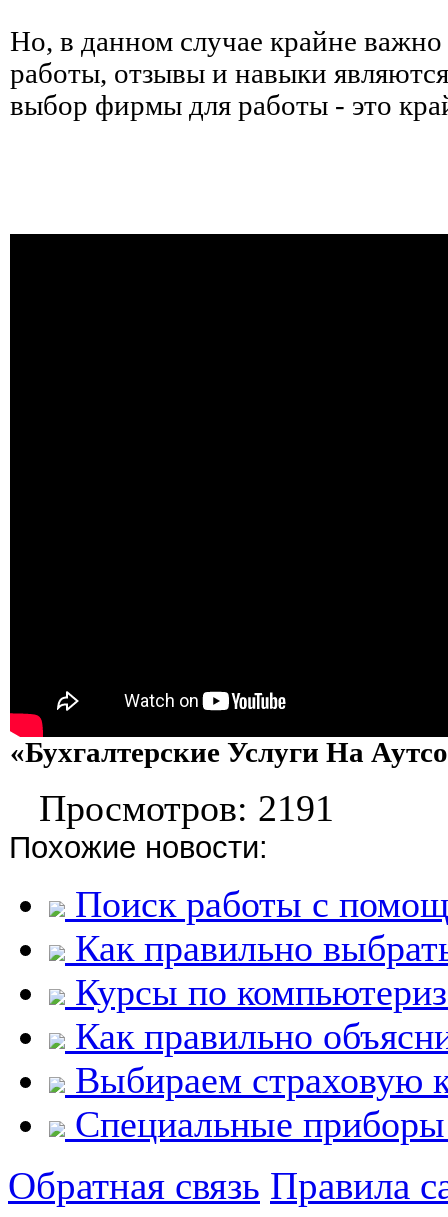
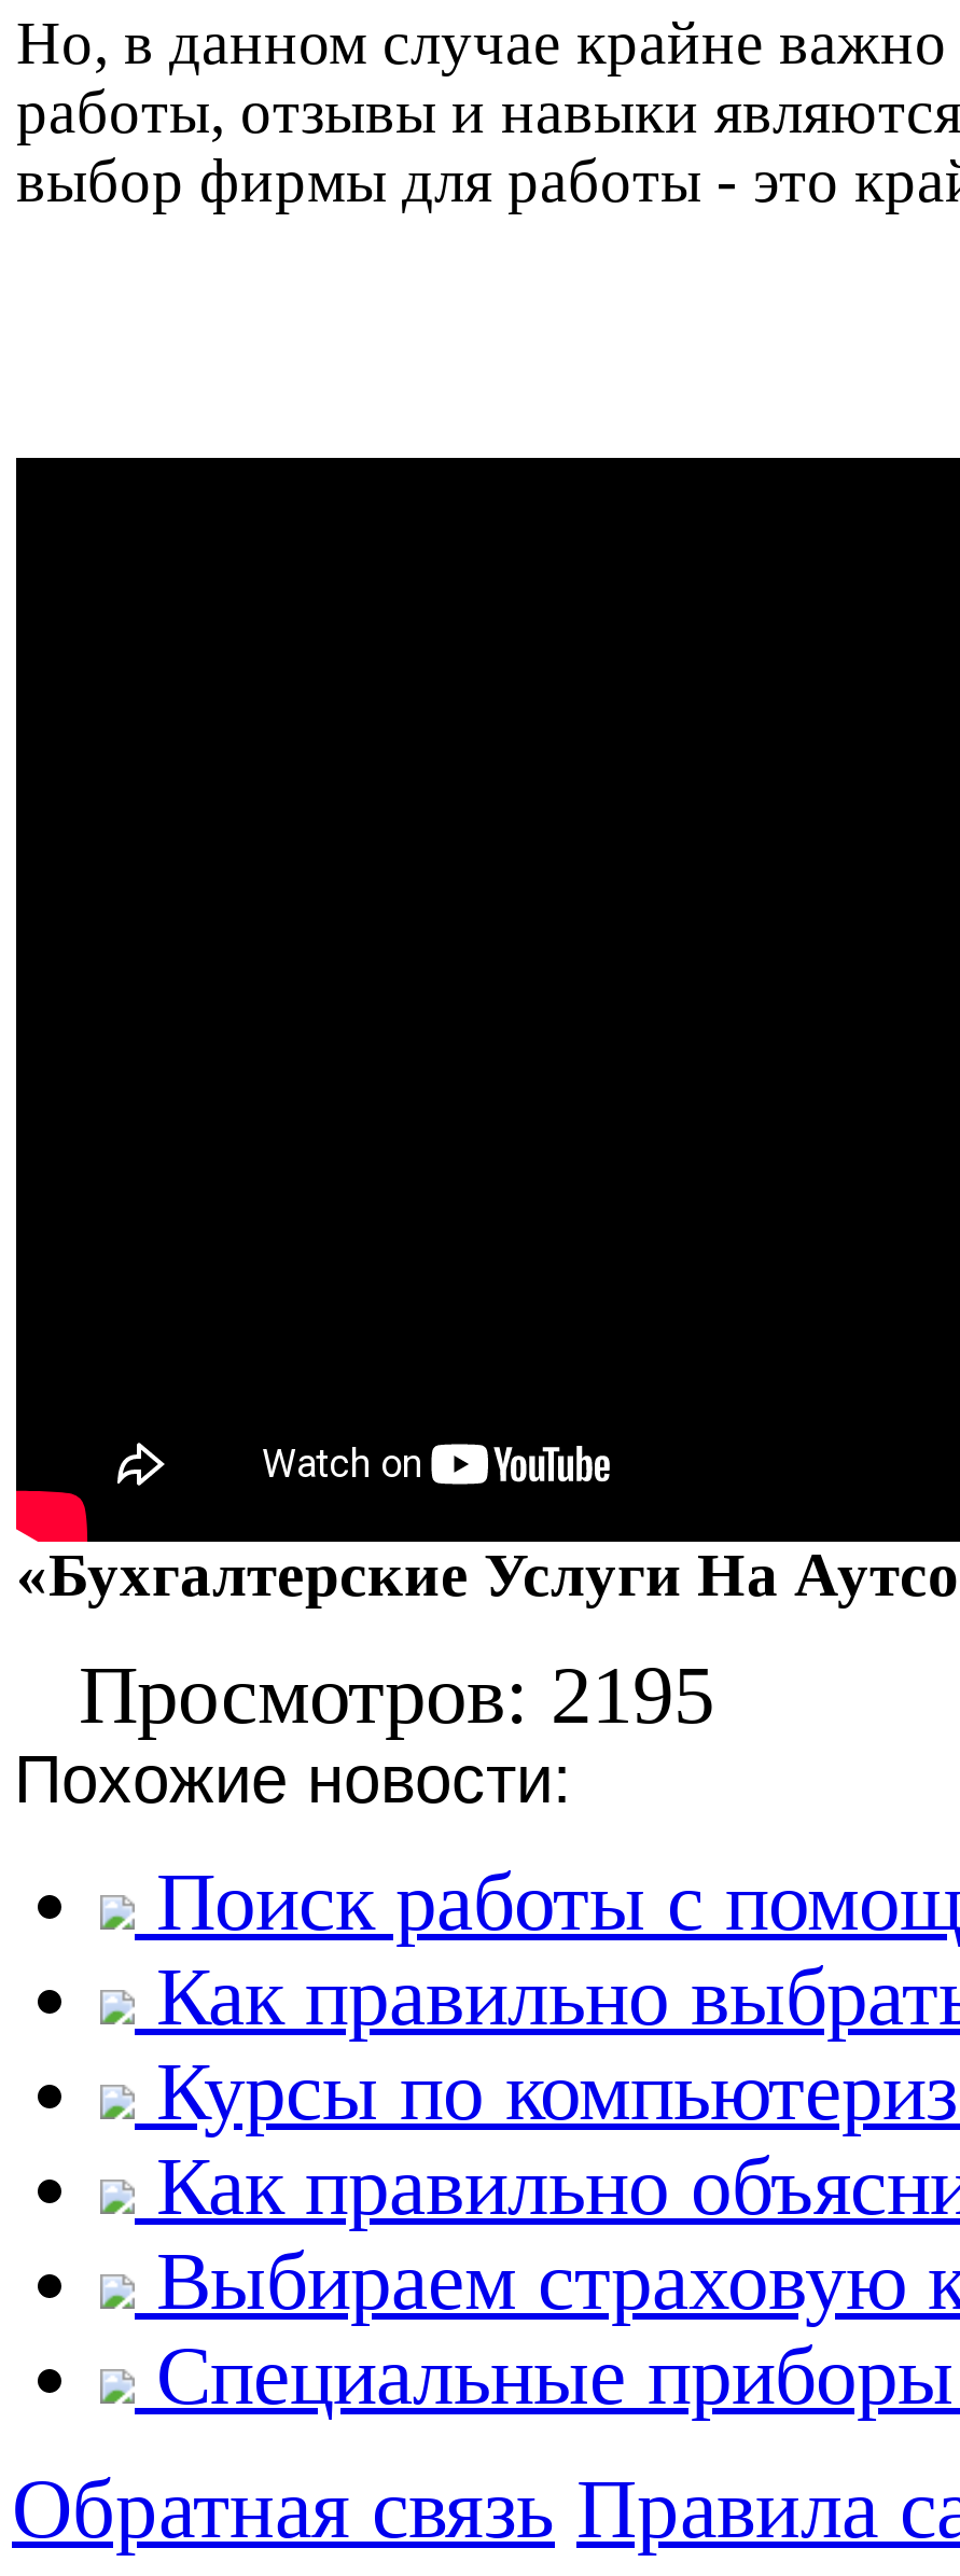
- Просмотров: 2191
+ Просмотров: 2195
